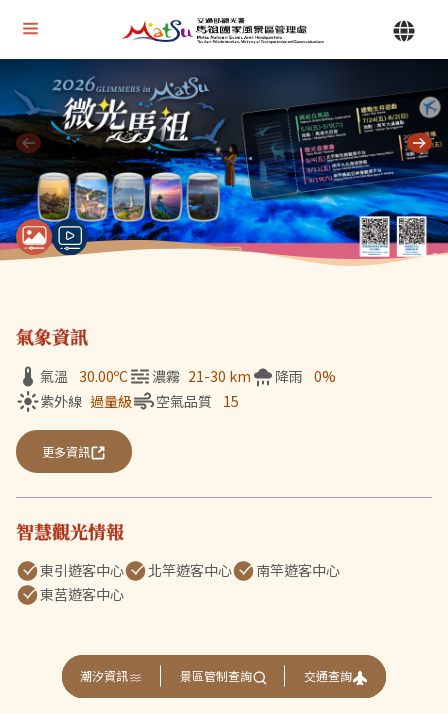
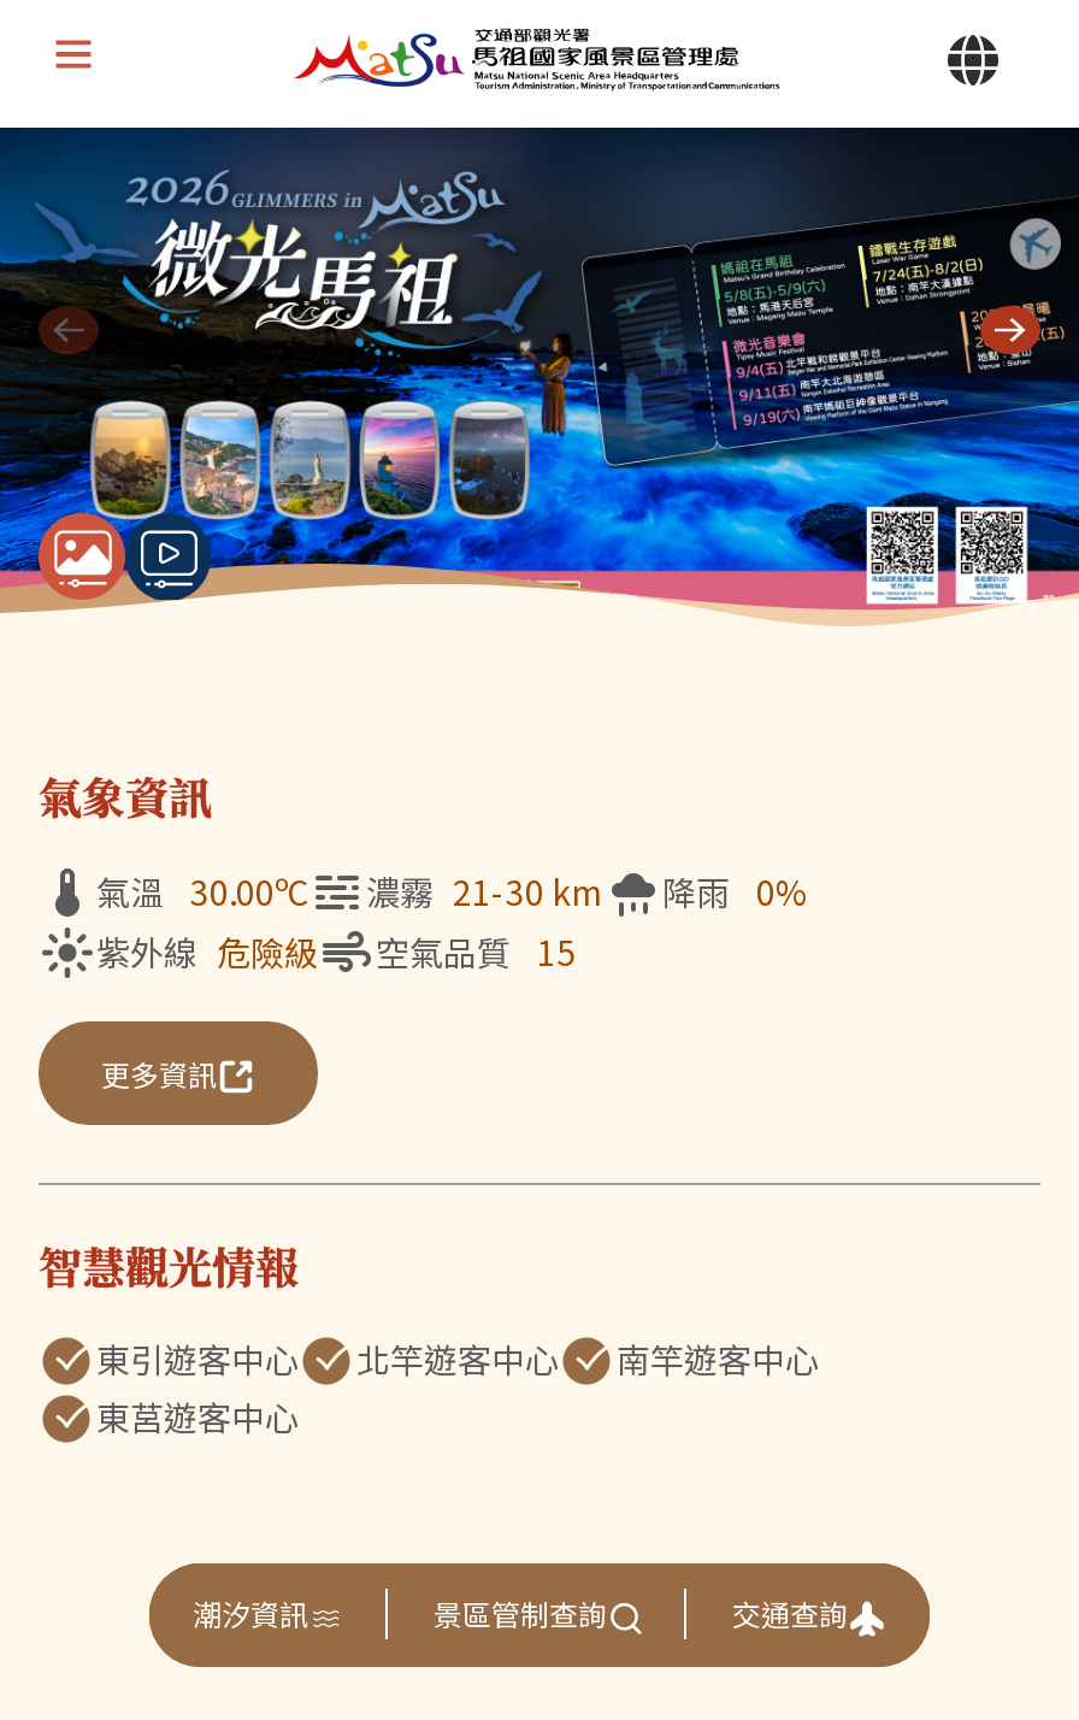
- 紫外線 過量級
+ 紫外線 危險級
